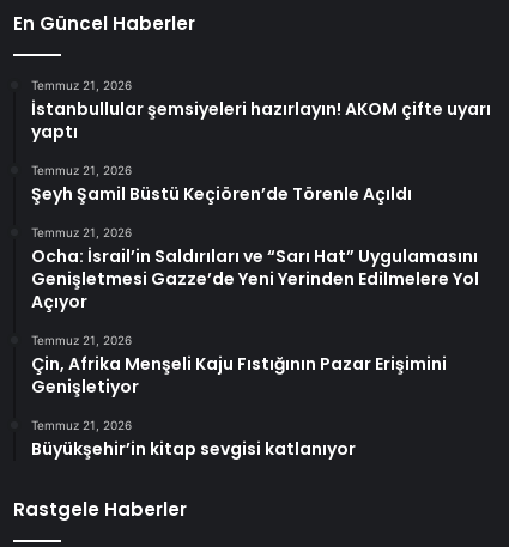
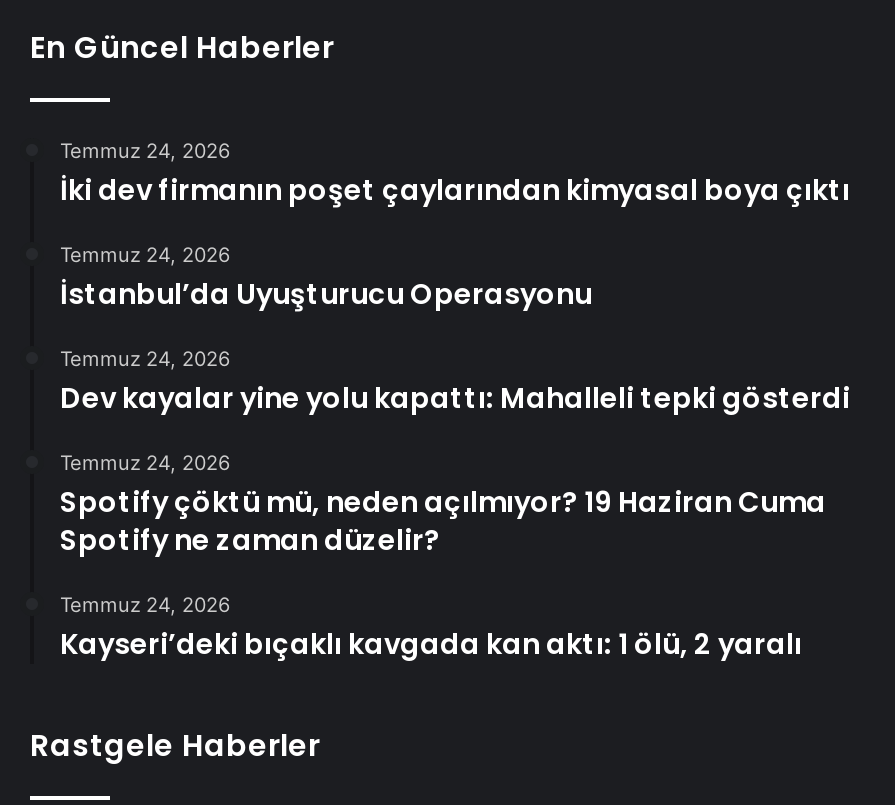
- Temmuz 21, 2026
- İstanbullular şemsiyeleri hazırlayın! AKOM çifte uyarı
- yaptı
+ Temmuz 24, 2026
+ İki dev firmanın poşet çaylarından kimyasal boya çıktı

- Temmuz 21, 2026
- Şeyh Şamil Büstü Keçiören’de Törenle Açıldı
+ Temmuz 24, 2026
+ İstanbul’da Uyuşturucu Operasyonu

- Temmuz 21, 2026
- Ocha: İsrail’in Saldırıları ve “Sarı Hat” Uygulamasını
- Genişletmesi Gazze’de Yeni Yerinden Edilmelere Yol
- Açıyor
+ Temmuz 24, 2026
+ Dev kayalar yine yolu kapattı: Mahalleli tepki gösterdi

- Temmuz 21, 2026
- Çin, Afrika Menşeli Kaju Fıstığının Pazar Erişimini
- Genişletiyor
+ Temmuz 24, 2026
+ Spotify çöktü mü, neden açılmıyor? 19 Haziran Cuma
+ Spotify ne zaman düzelir?

- Temmuz 21, 2026
- Büyükşehir’in kitap sevgisi katlanıyor
+ Temmuz 24, 2026
+ Kayseri’deki bıçaklı kavgada kan aktı: 1 ölü, 2 yaralı
